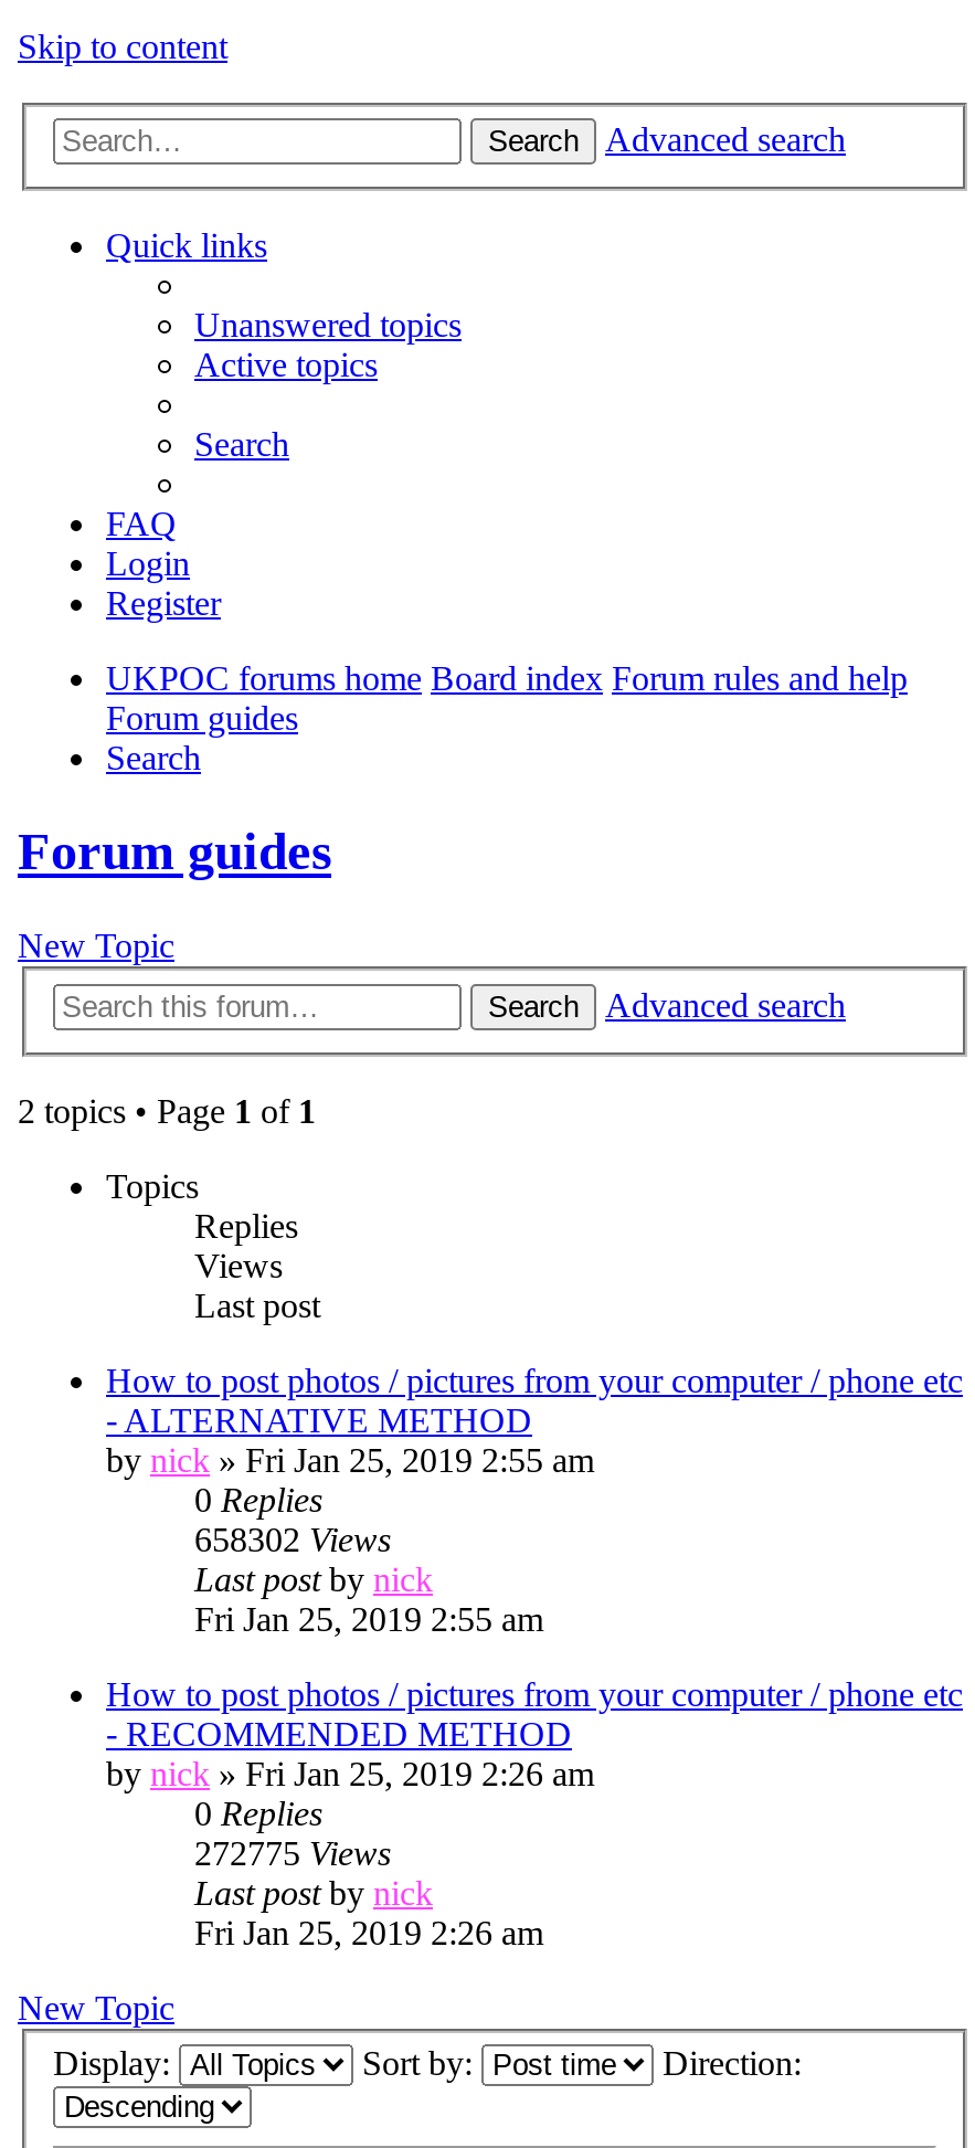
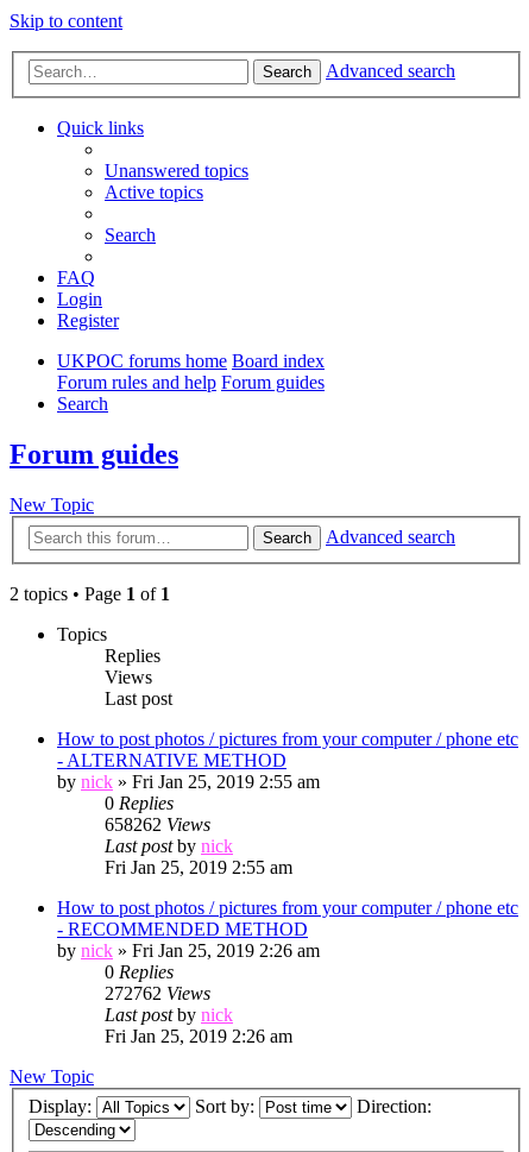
- 658302 Views
+ 658262 Views

- 272775 Views
+ 272762 Views
